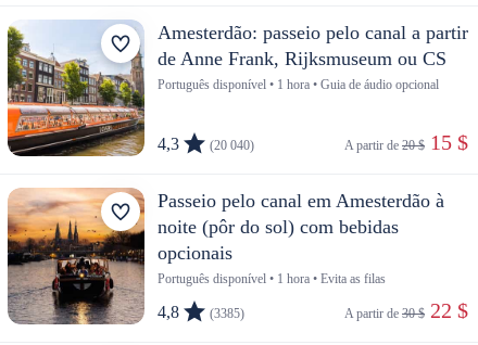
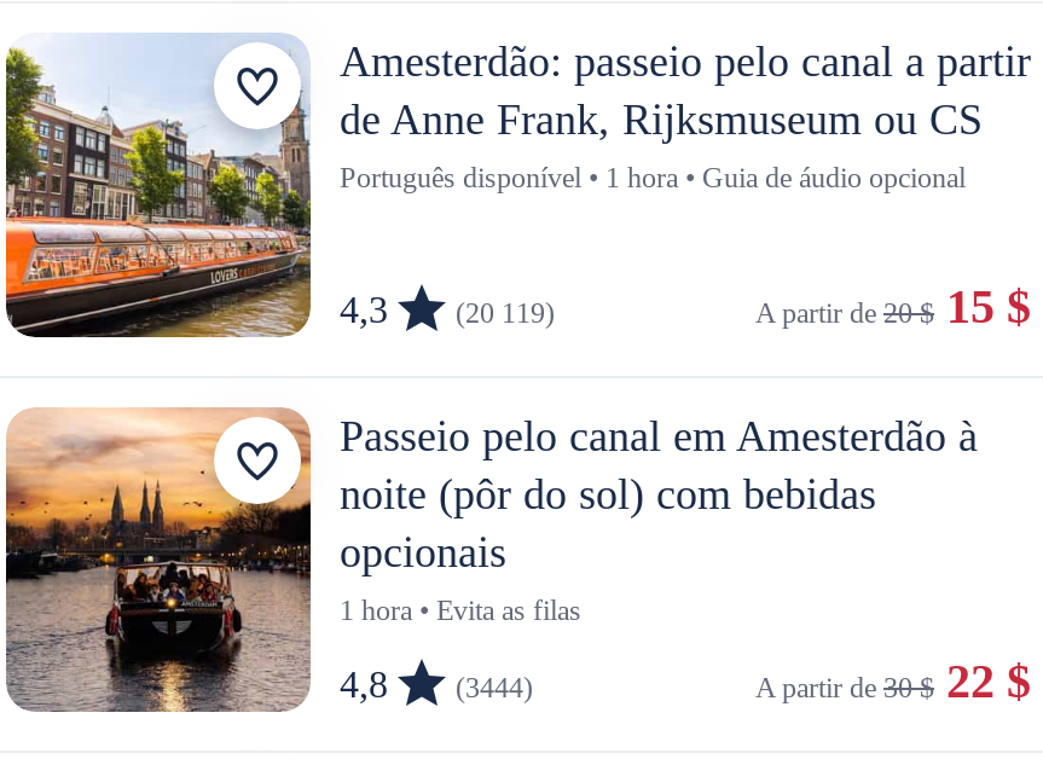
- 4,3 (20 040)
+ 4,3 (20 119)

- Português disponível • 1 hora • Evita as filas
+ 1 hora • Evita as filas

- 4,8 (3385)
+ 4,8 (3444)
